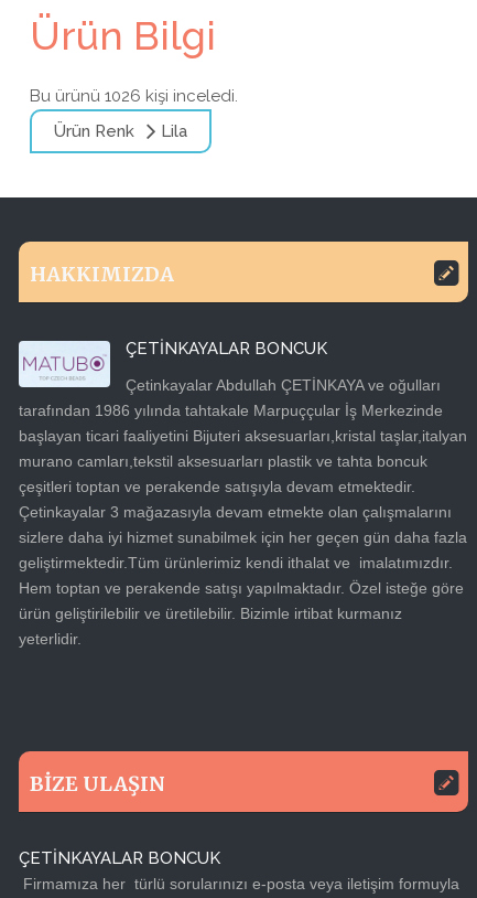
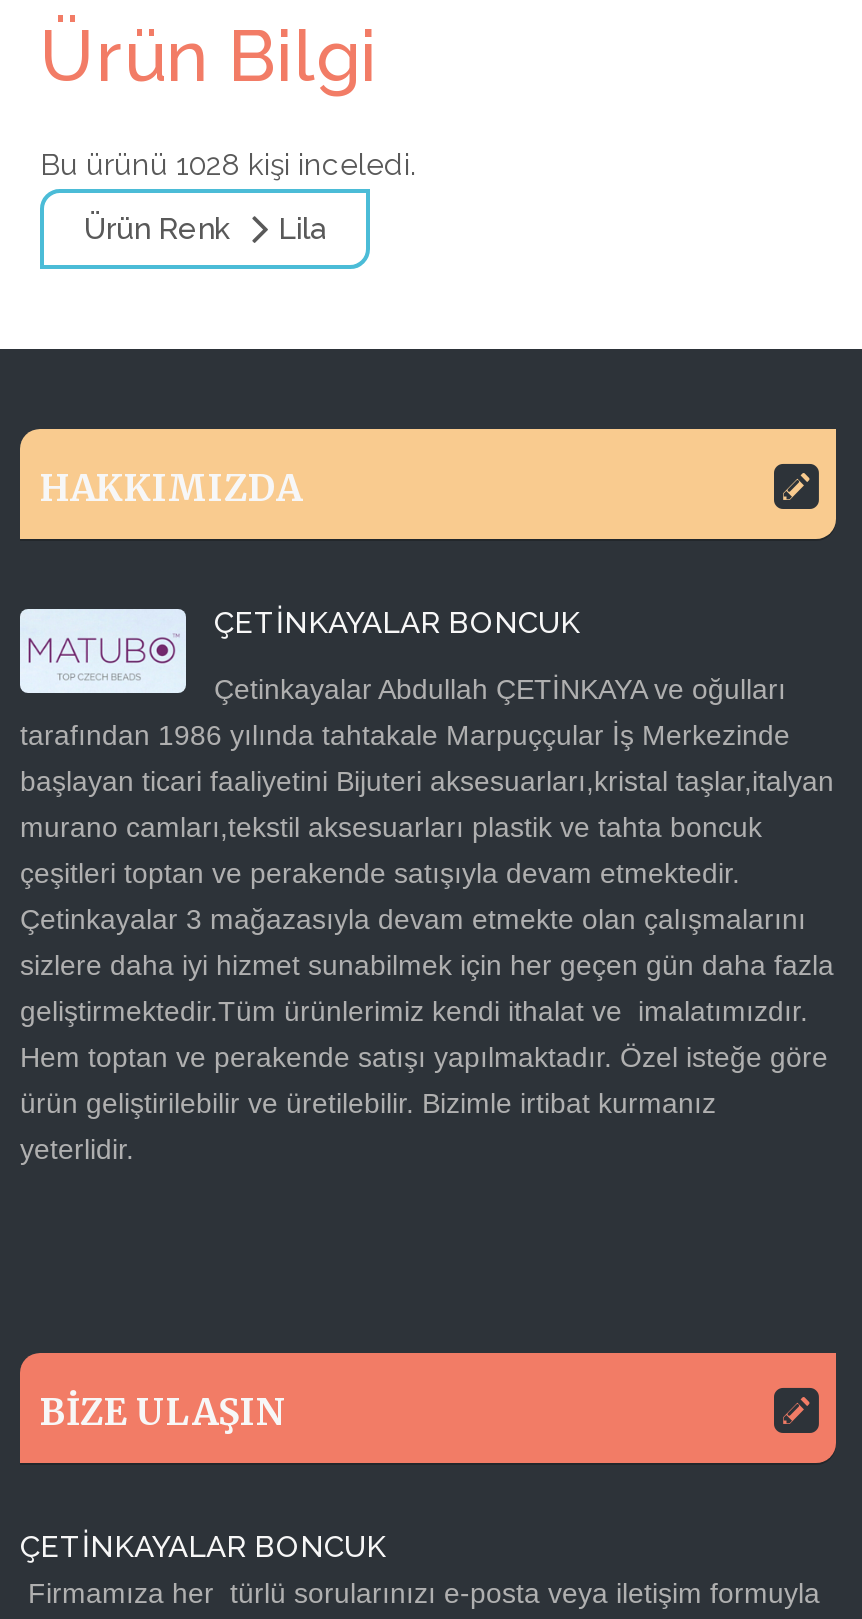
- Bu ürünü 1026 kişi inceledi.
+ Bu ürünü 1028 kişi inceledi.
